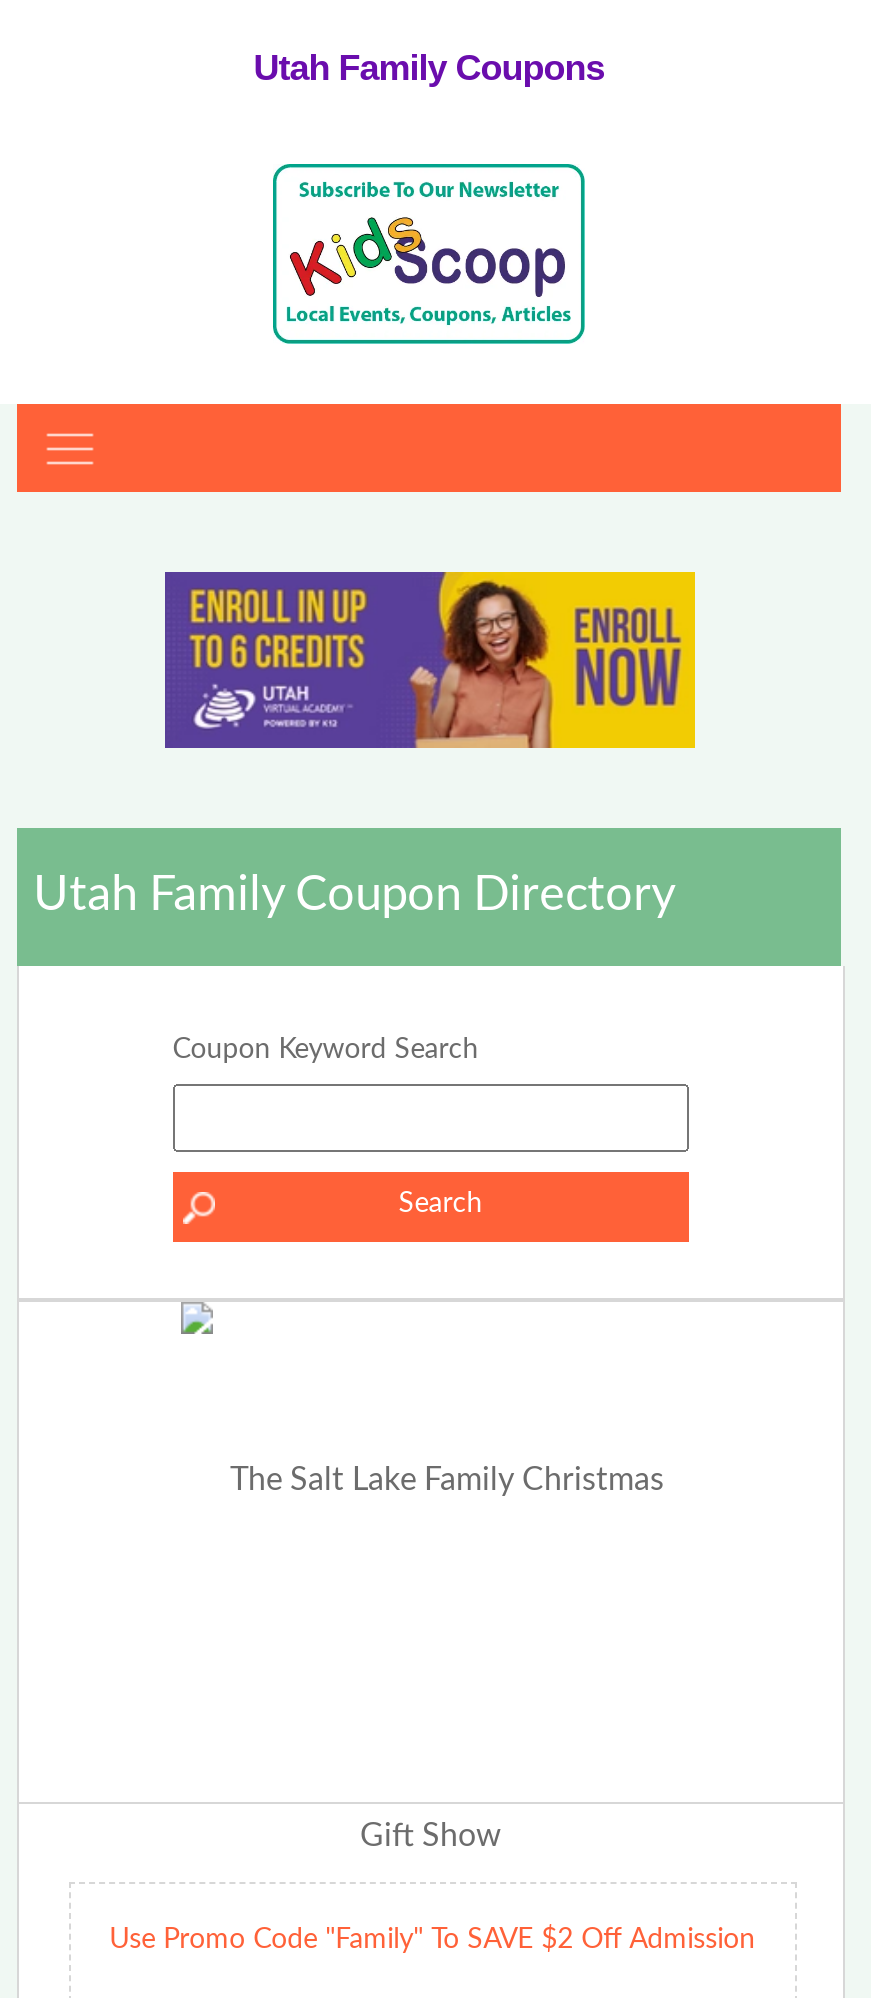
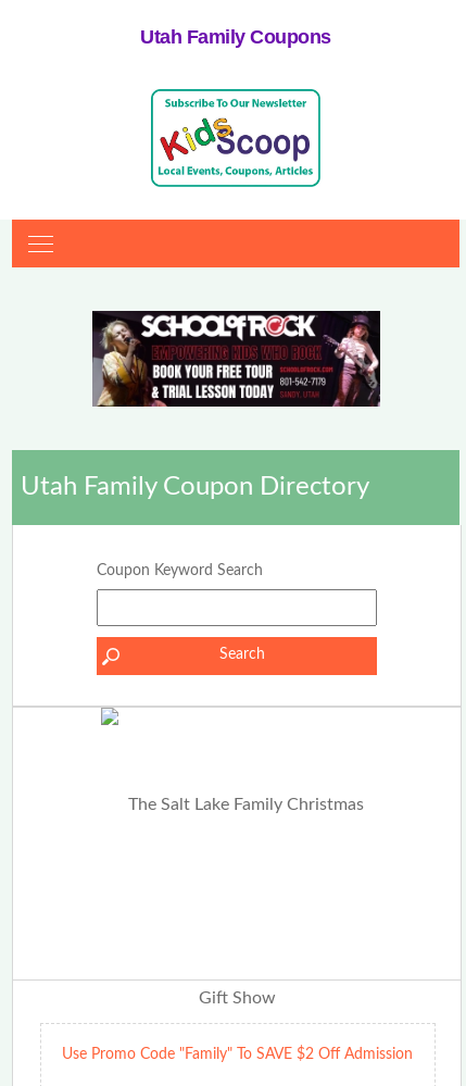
- [image]
+ [image]
